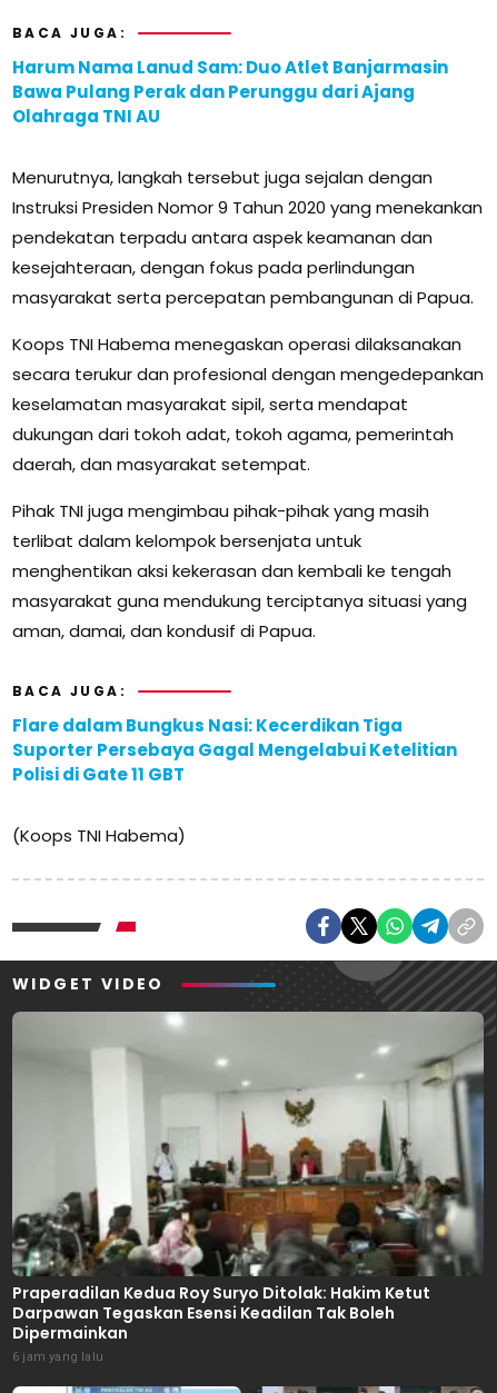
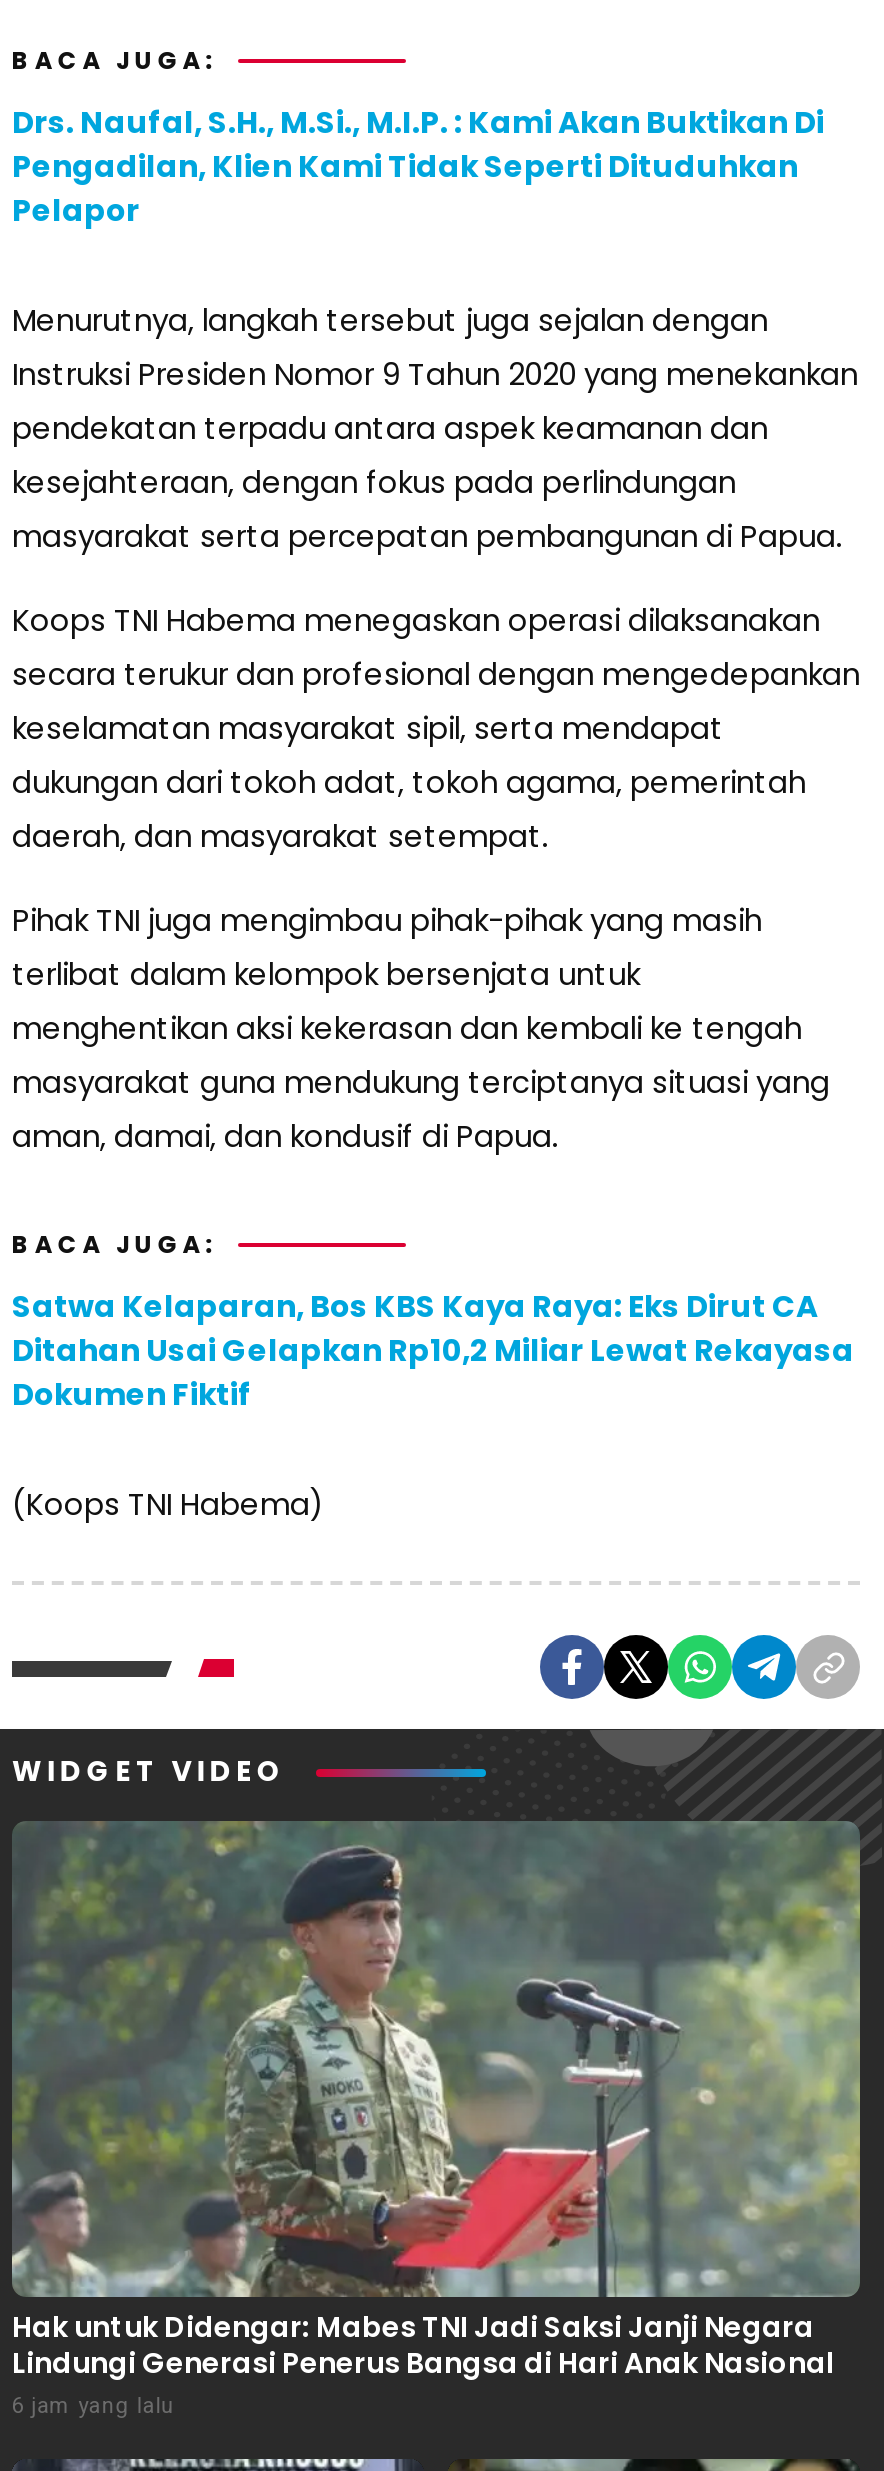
- Harum Nama Lanud Sam: Duo Atlet Banjarmasin
- Bawa Pulang Perak dan Perunggu dari Ajang
- Olahraga TNI AU
+ Drs. Naufal, S.H., M.Si., M.I.P. : Kami Akan Buktikan Di
+ Pengadilan, Klien Kami Tidak Seperti Dituduhkan
+ Pelapor

- Flare dalam Bungkus Nasi: Kecerdikan Tiga
- Suporter Persebaya Gagal Mengelabui Ketelitian
- Polisi di Gate 11 GBT
+ Satwa Kelaparan, Bos KBS Kaya Raya: Eks Dirut CA
+ Ditahan Usai Gelapkan Rp10,2 Miliar Lewat Rekayasa
+ Dokumen Fiktif

- [image]
- Praperadilan Kedua Roy Suryo Ditolak: Hakim Ketut
- Darpawan Tegaskan Esensi Keadilan Tak Boleh
- Dipermainkan
+ [image]
+ Hak untuk Didengar: Mabes TNI Jadi Saksi Janji Negara
+ Lindungi Generasi Penerus Bangsa di Hari Anak Nasional
